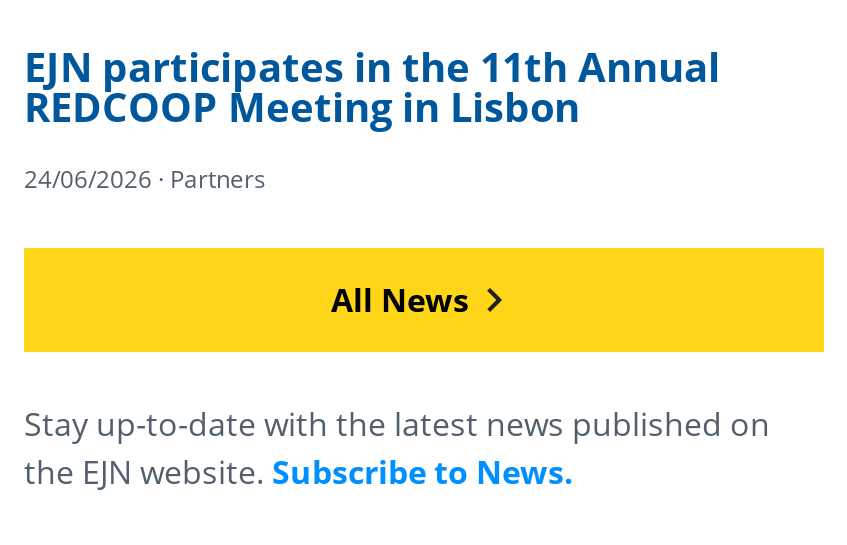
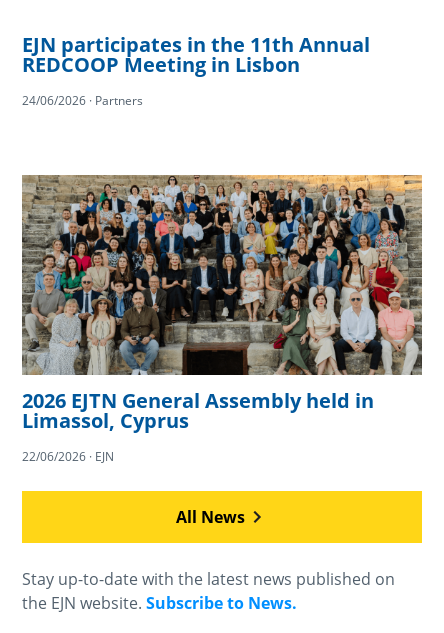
+ [image]
+ 2026 EJTN General Assembly held in
+ Limassol, Cyprus
+ 22/06/2026 · EJN
